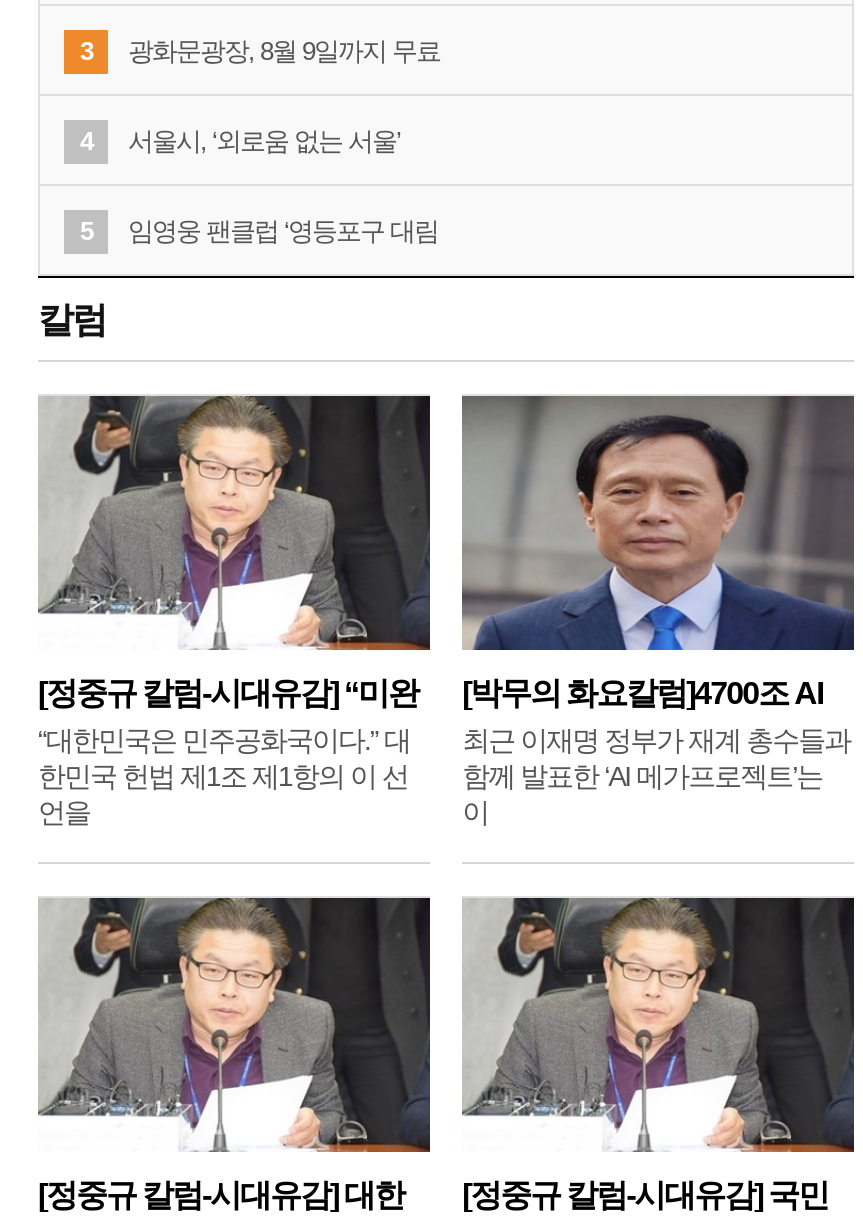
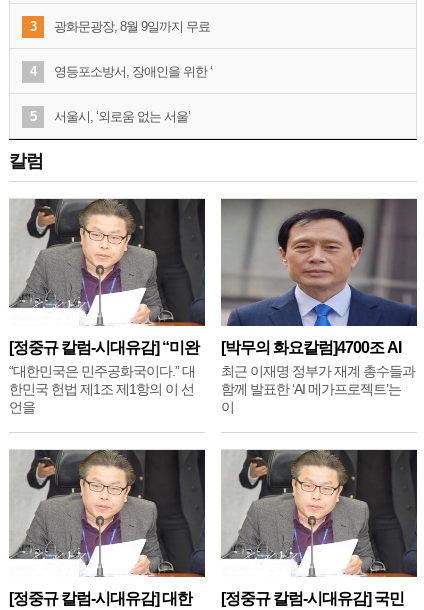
moved down: 서울시, ‘외로움 없는 서울’

+ 영등포소방서, 장애인을 위한 ‘

- 임영웅 팬클럽 ‘영등포구 대림
